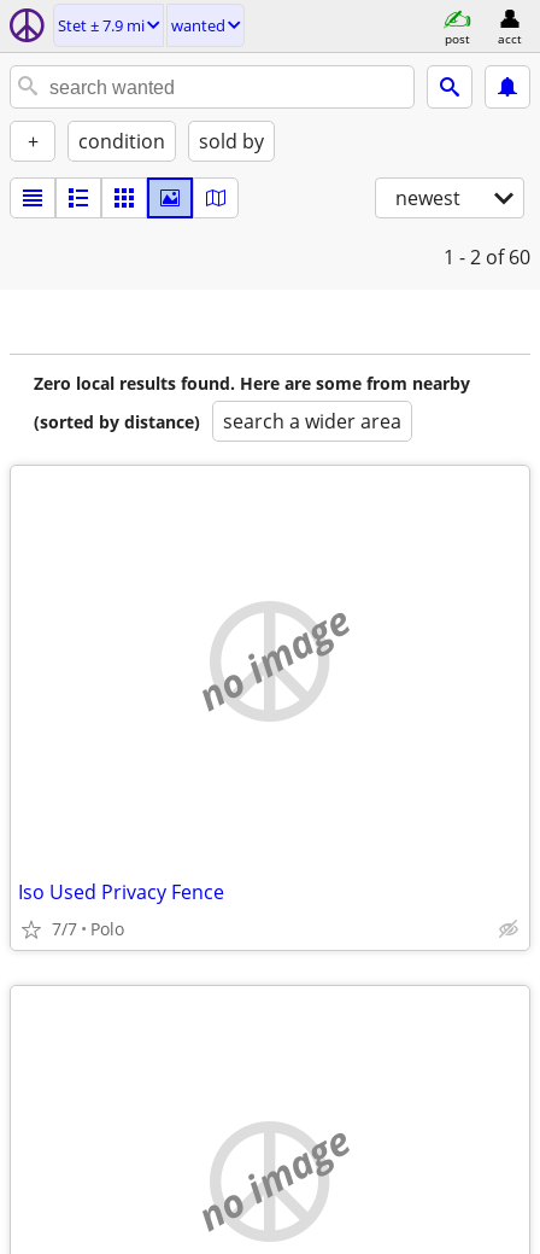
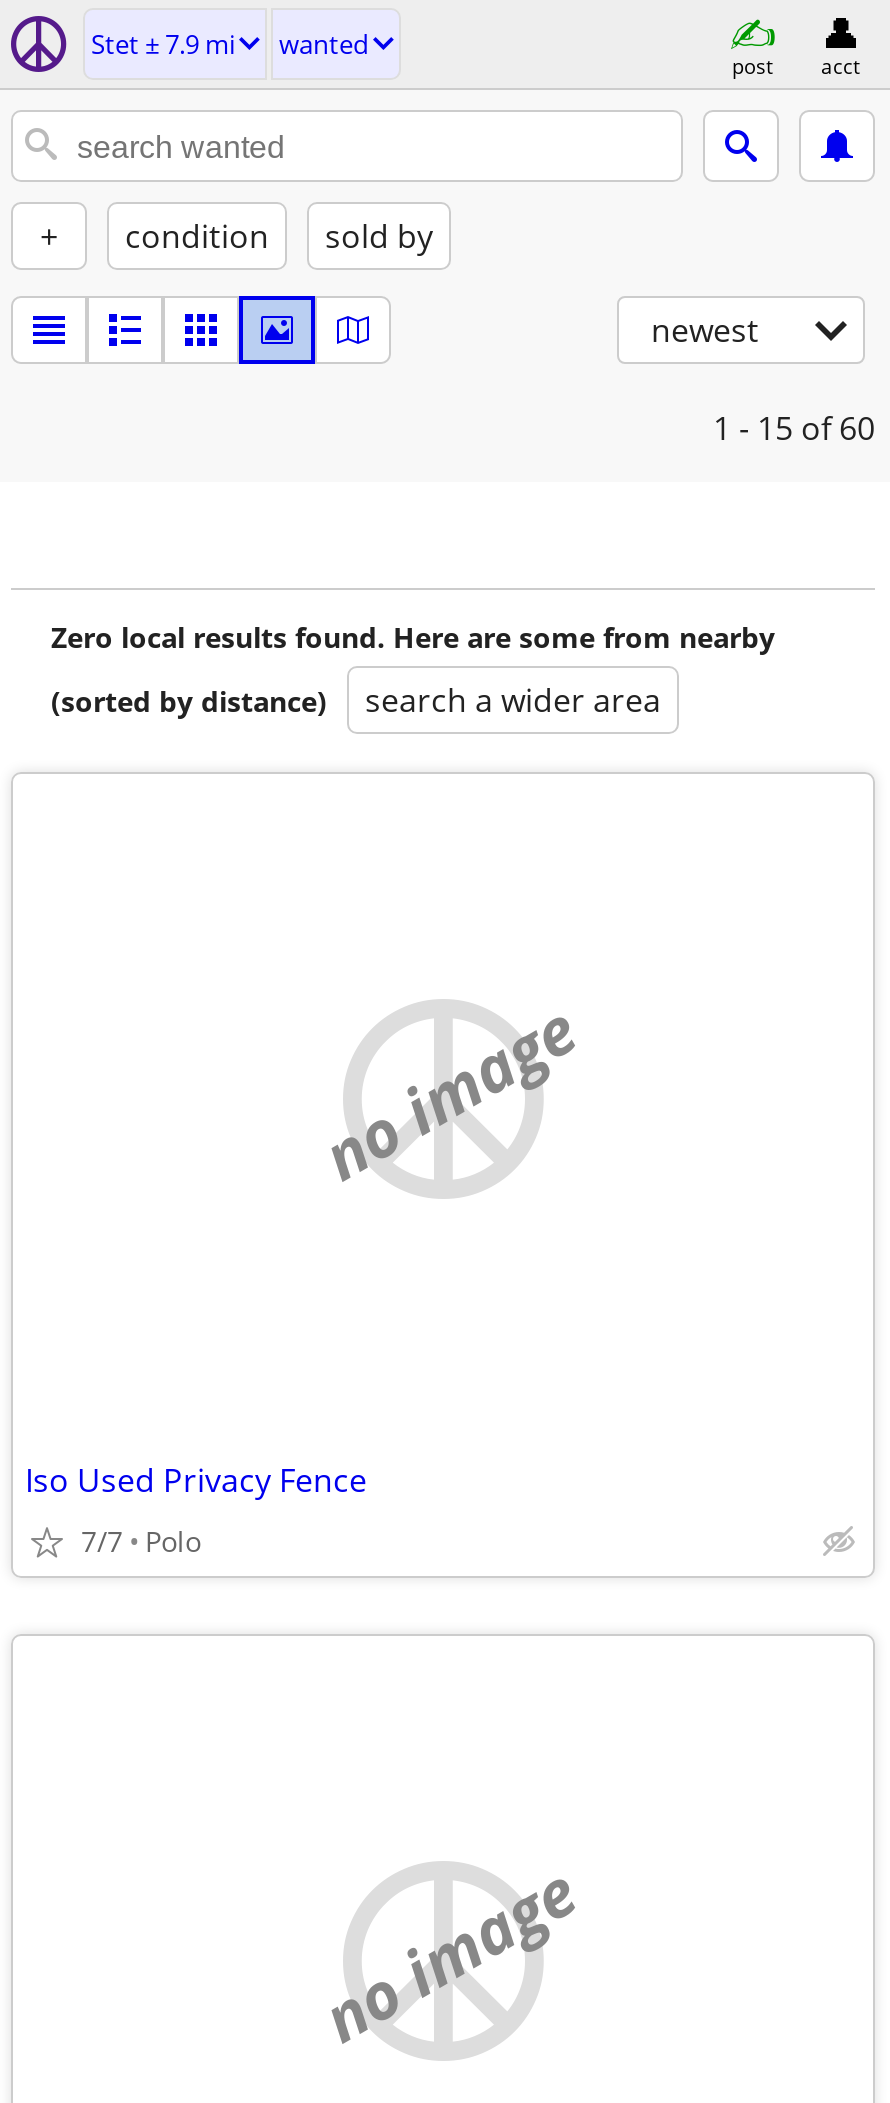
- 1 - 2 of 60
+ 1 - 15 of 60
